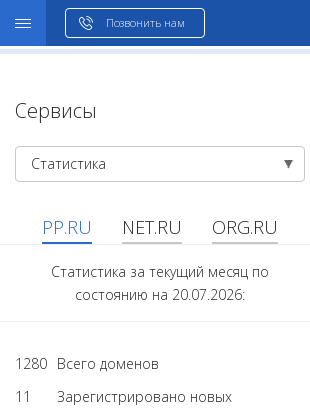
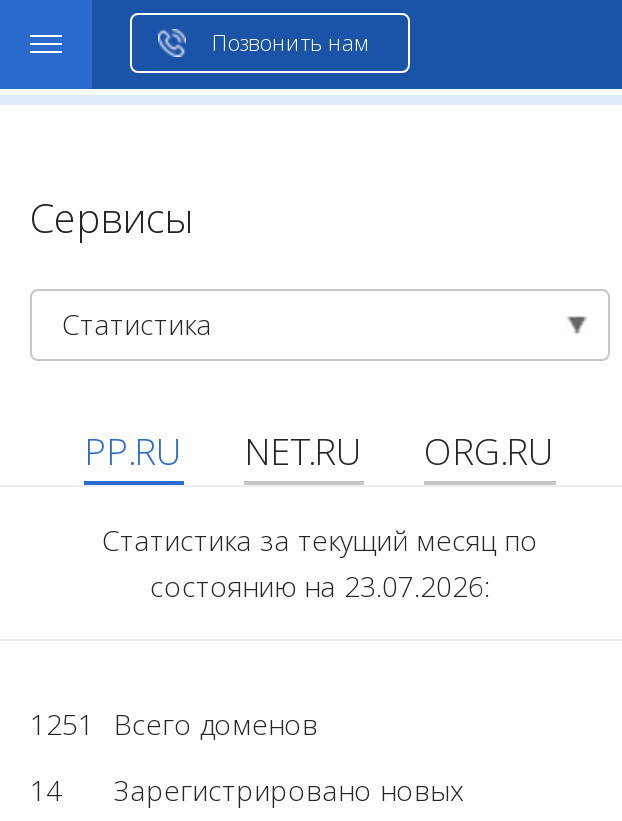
- состоянию на 20.07.2026:
+ состоянию на 23.07.2026:

- 1280 Всего доменов
+ 1251 Всего доменов

- 11 Зарегистрировано новых
+ 14 Зарегистрировано новых
